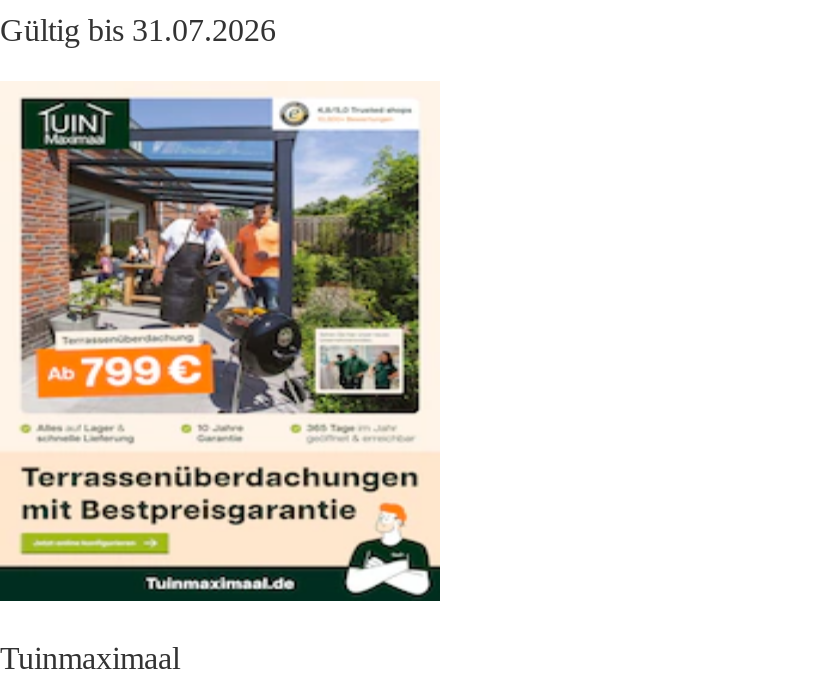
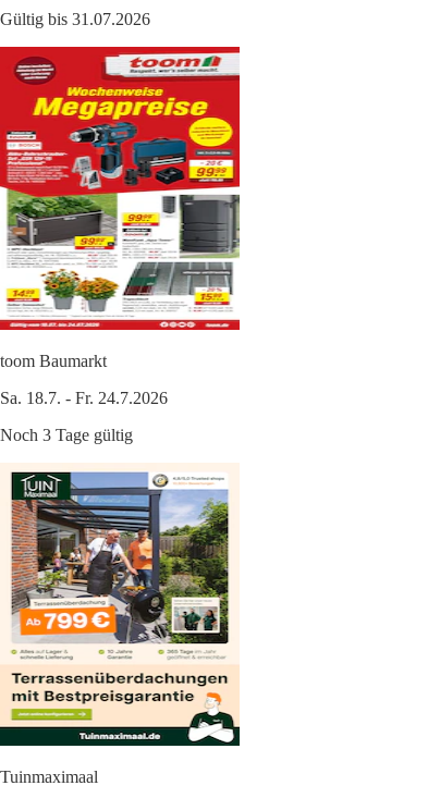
+ [image]
+ toom Baumarkt
+ Sa. 18.7. - Fr. 24.7.2026
+ Noch 3 Tage gültig
